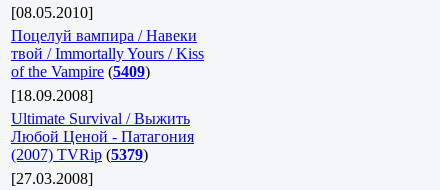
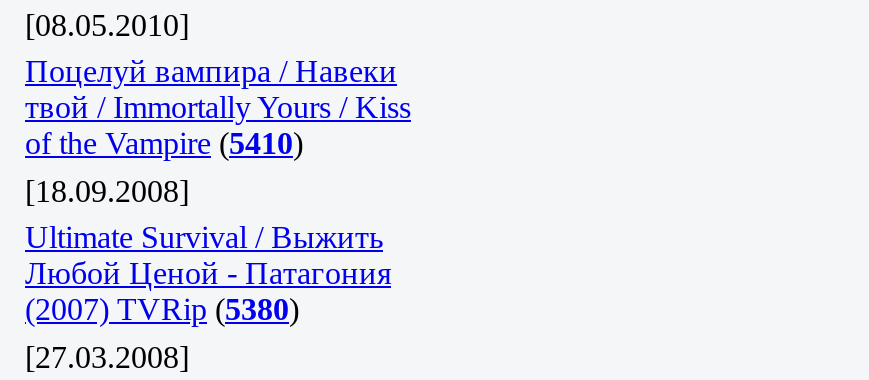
- of the Vampire (5409)
+ of the Vampire (5410)

- (2007) TVRip (5379)
+ (2007) TVRip (5380)
